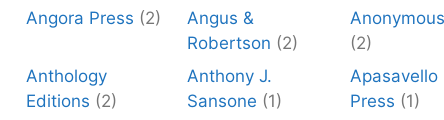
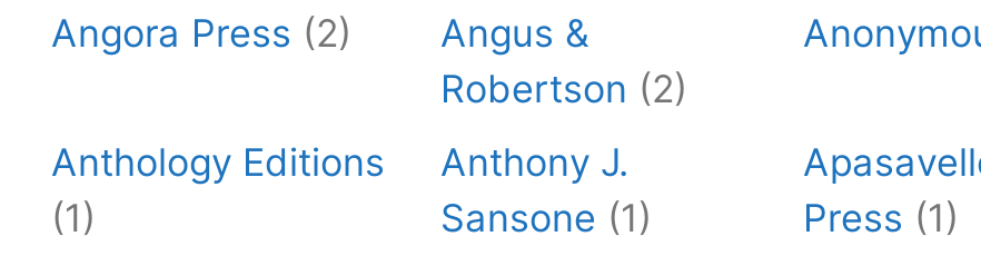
- (2)
- Anthology
- Editions (2)
+ Anthology Editions
+ (1)
